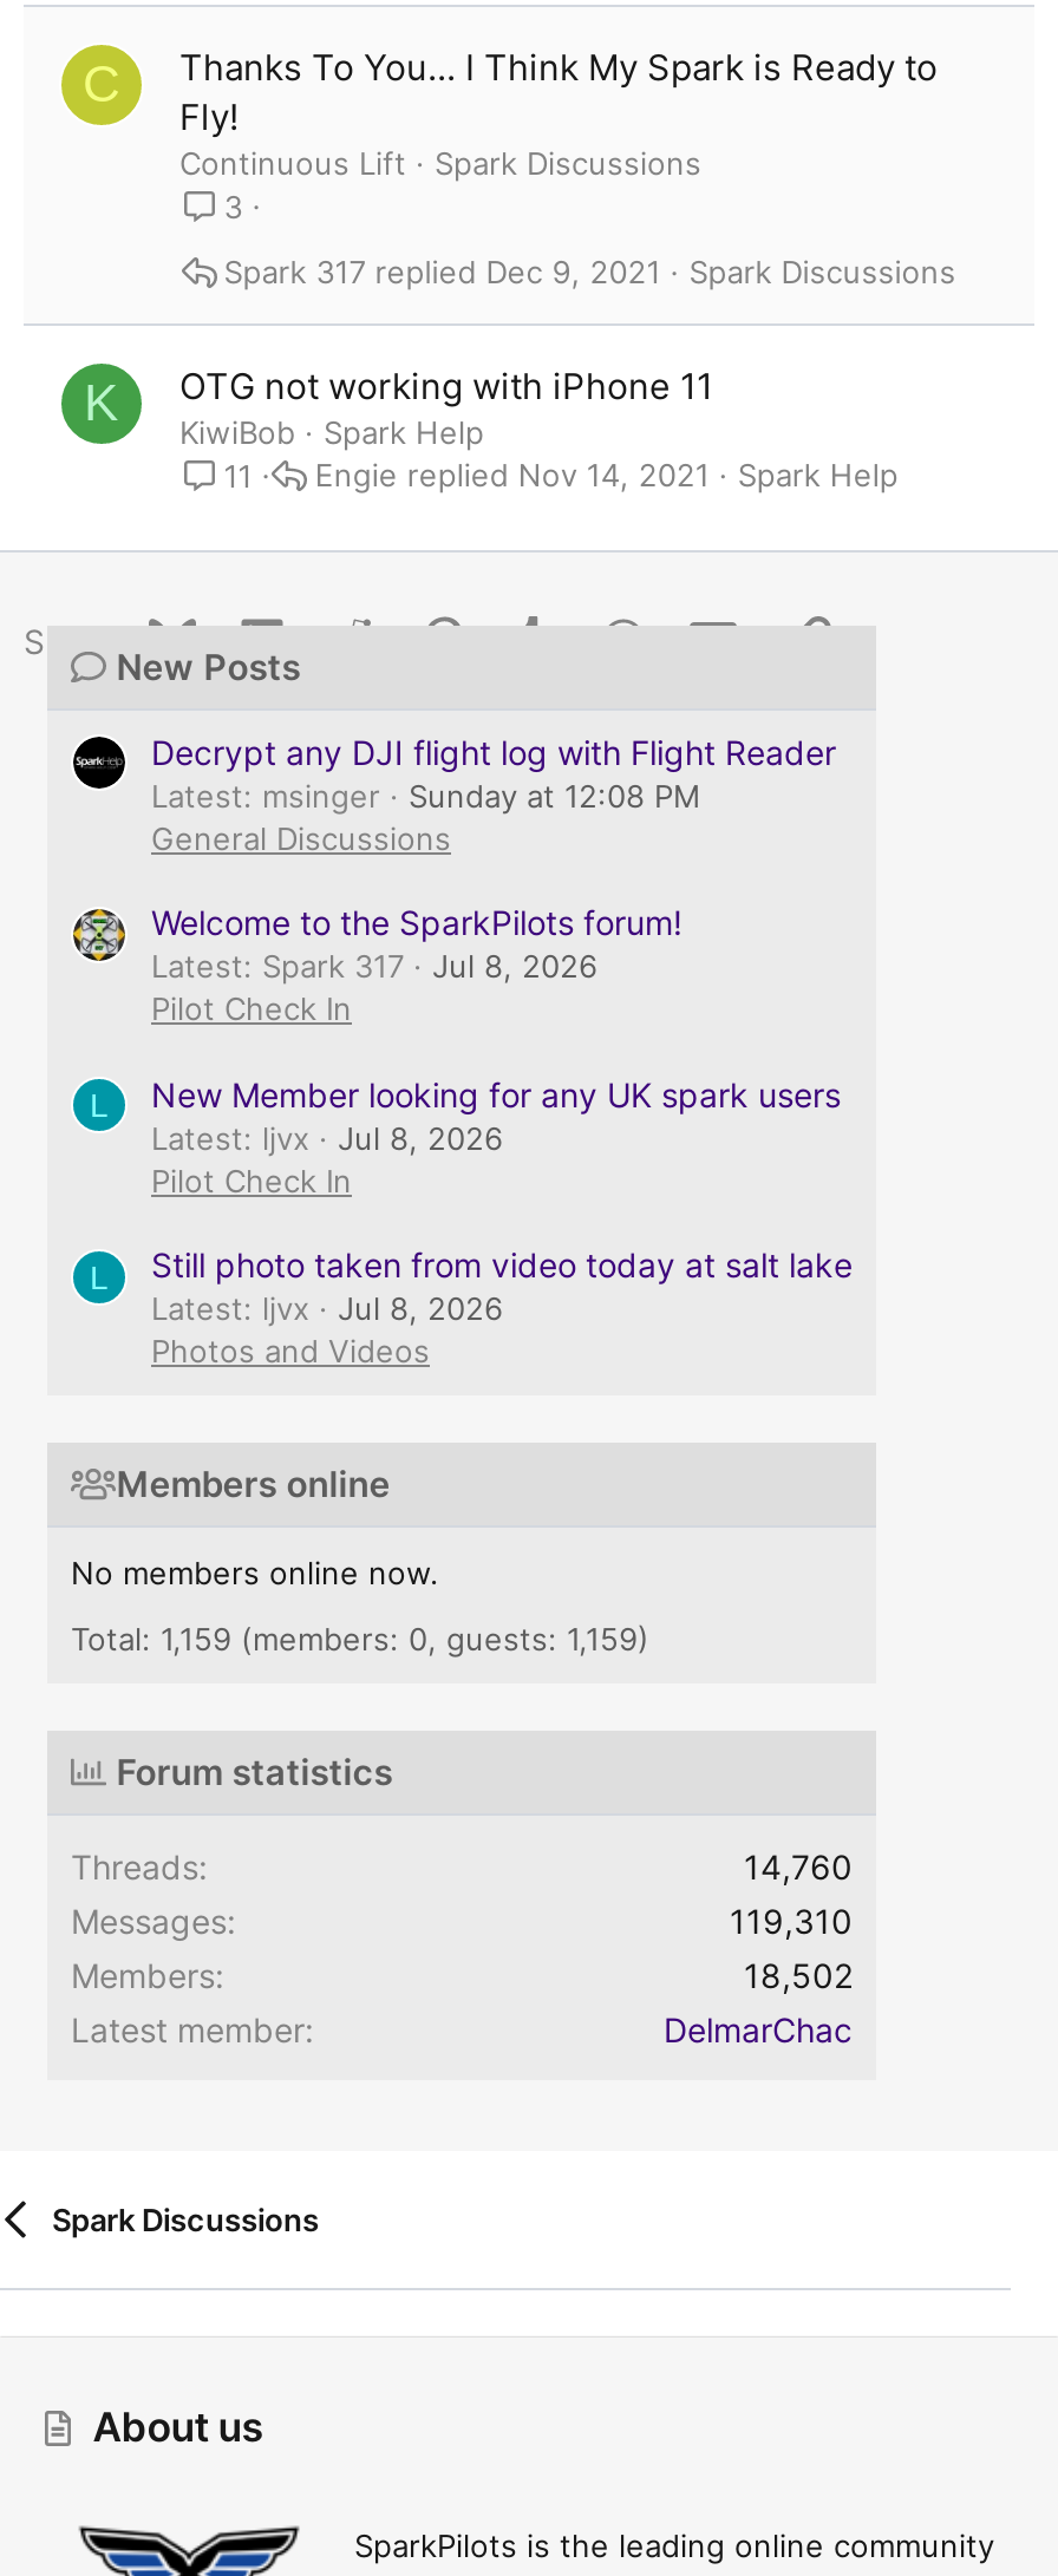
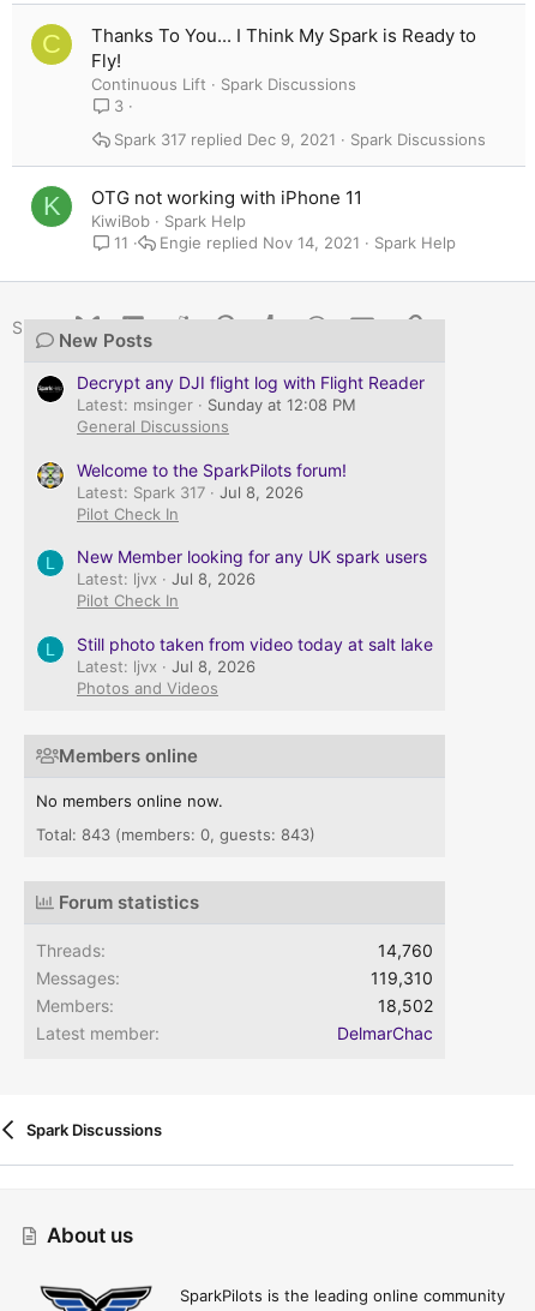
- Total: 1,159 (members: 0, guests: 1,159)
+ Total: 843 (members: 0, guests: 843)
